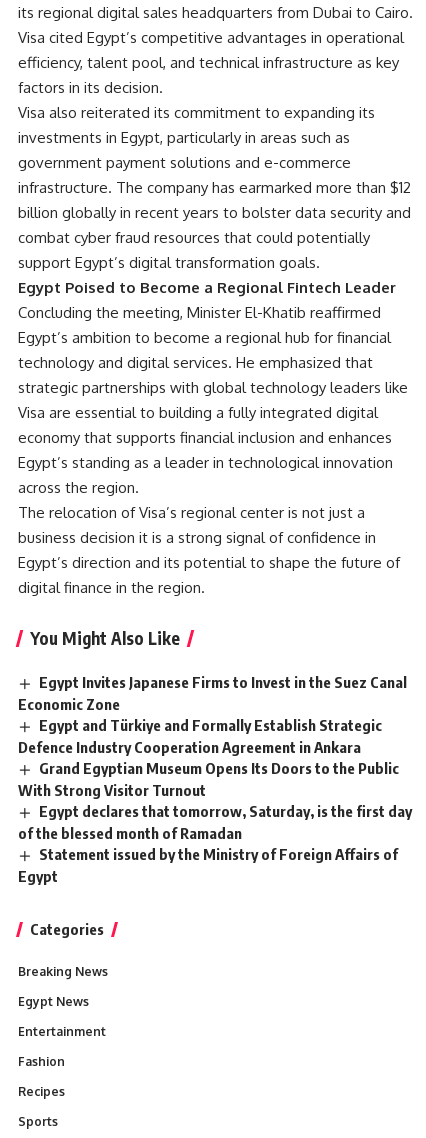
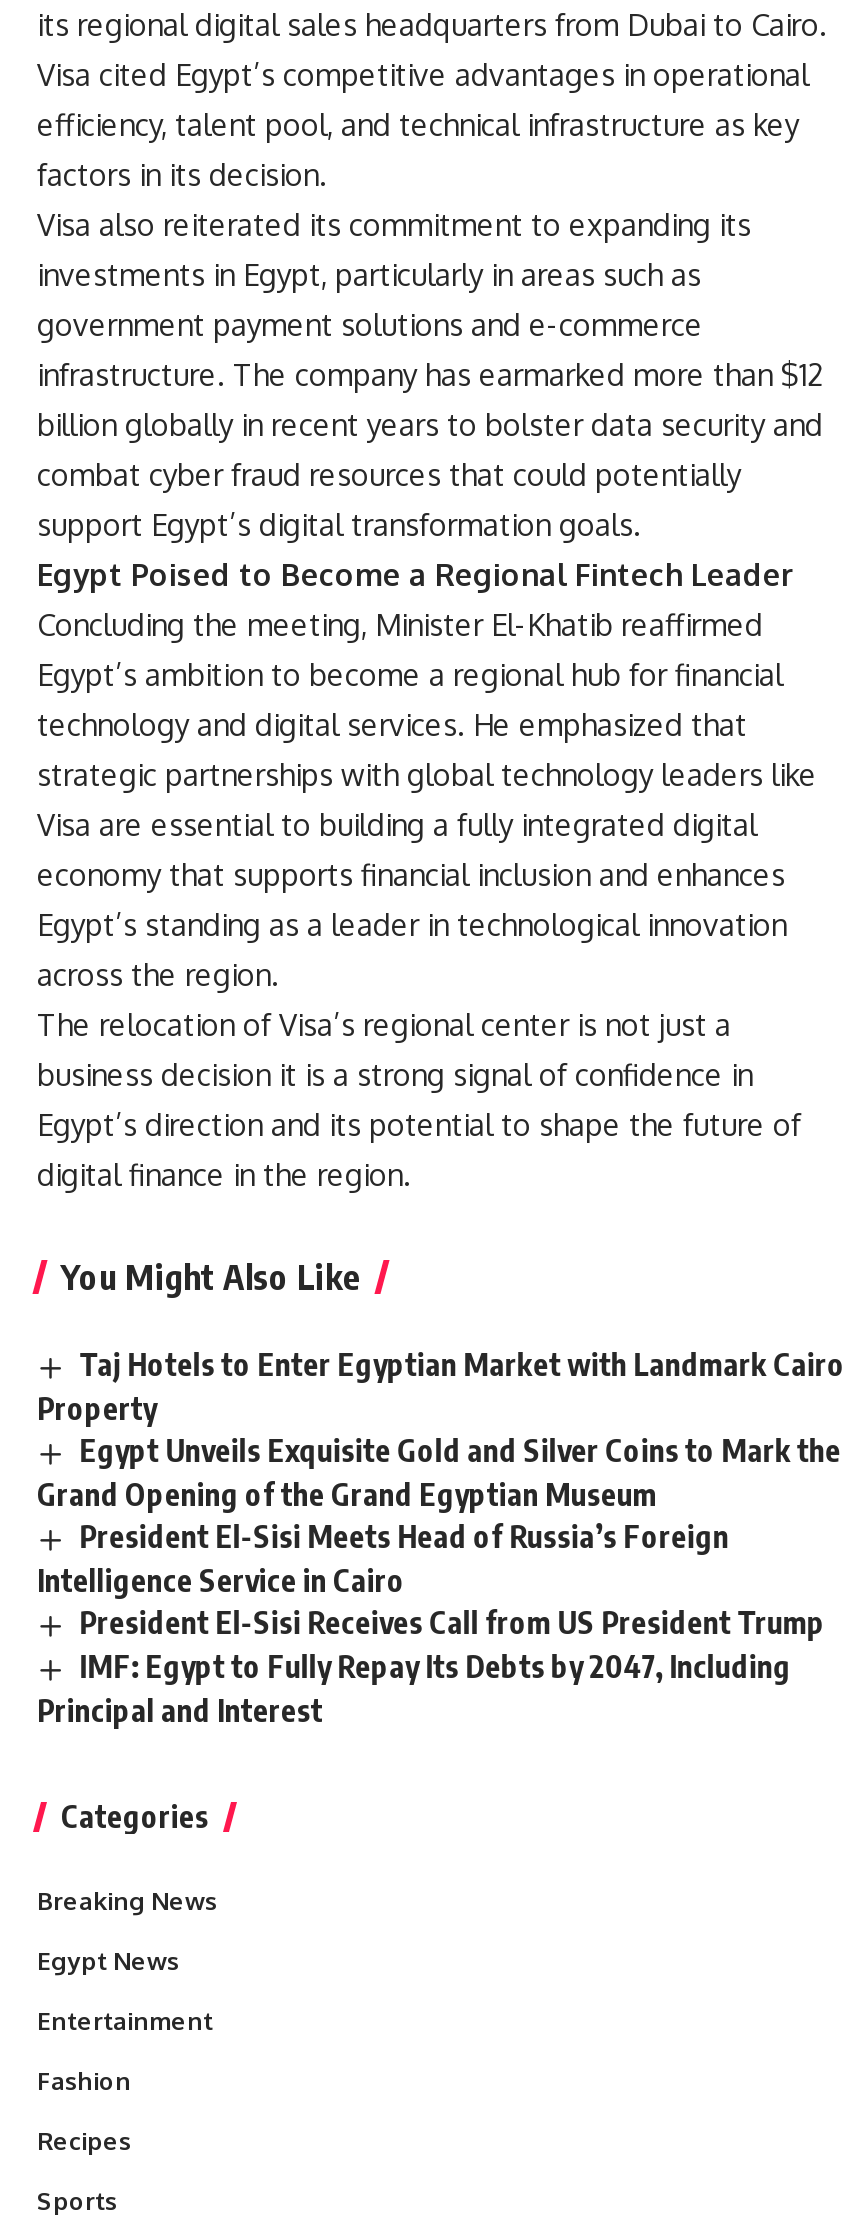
- Egypt Invites Japanese Firms to Invest in the Suez Canal
- Economic Zone
- Egypt and Türkiye and Formally Establish Strategic
- Defence Industry Cooperation Agreement in Ankara
- Grand Egyptian Museum Opens Its Doors to the Public
- With Strong Visitor Turnout
- Egypt declares that tomorrow, Saturday, is the first day
- of the blessed month of Ramadan
- Statement issued by the Ministry of Foreign Affairs of
- Egypt
+ Taj Hotels to Enter Egyptian Market with Landmark Cairo
+ Property
+ Egypt Unveils Exquisite Gold and Silver Coins to Mark the
+ Grand Opening of the Grand Egyptian Museum
+ President El-Sisi Meets Head of Russia’s Foreign
+ Intelligence Service in Cairo
+ President El-Sisi Receives Call from US President Trump
+ IMF: Egypt to Fully Repay Its Debts by 2047, Including
+ Principal and Interest
